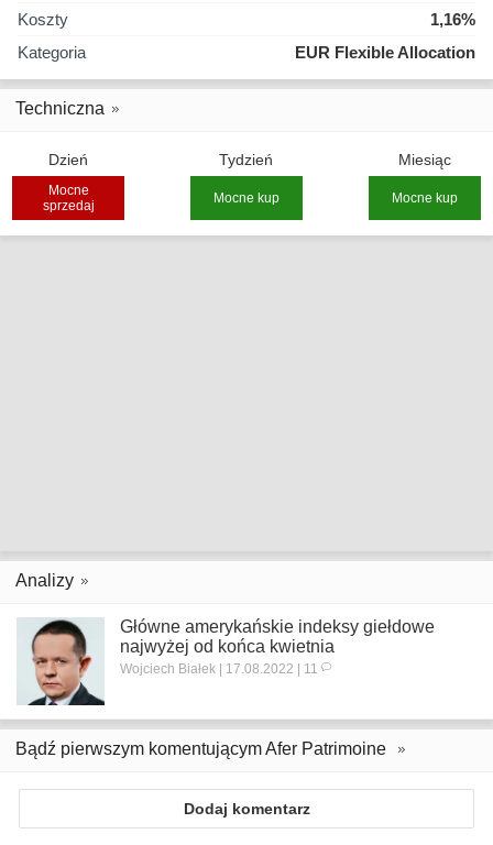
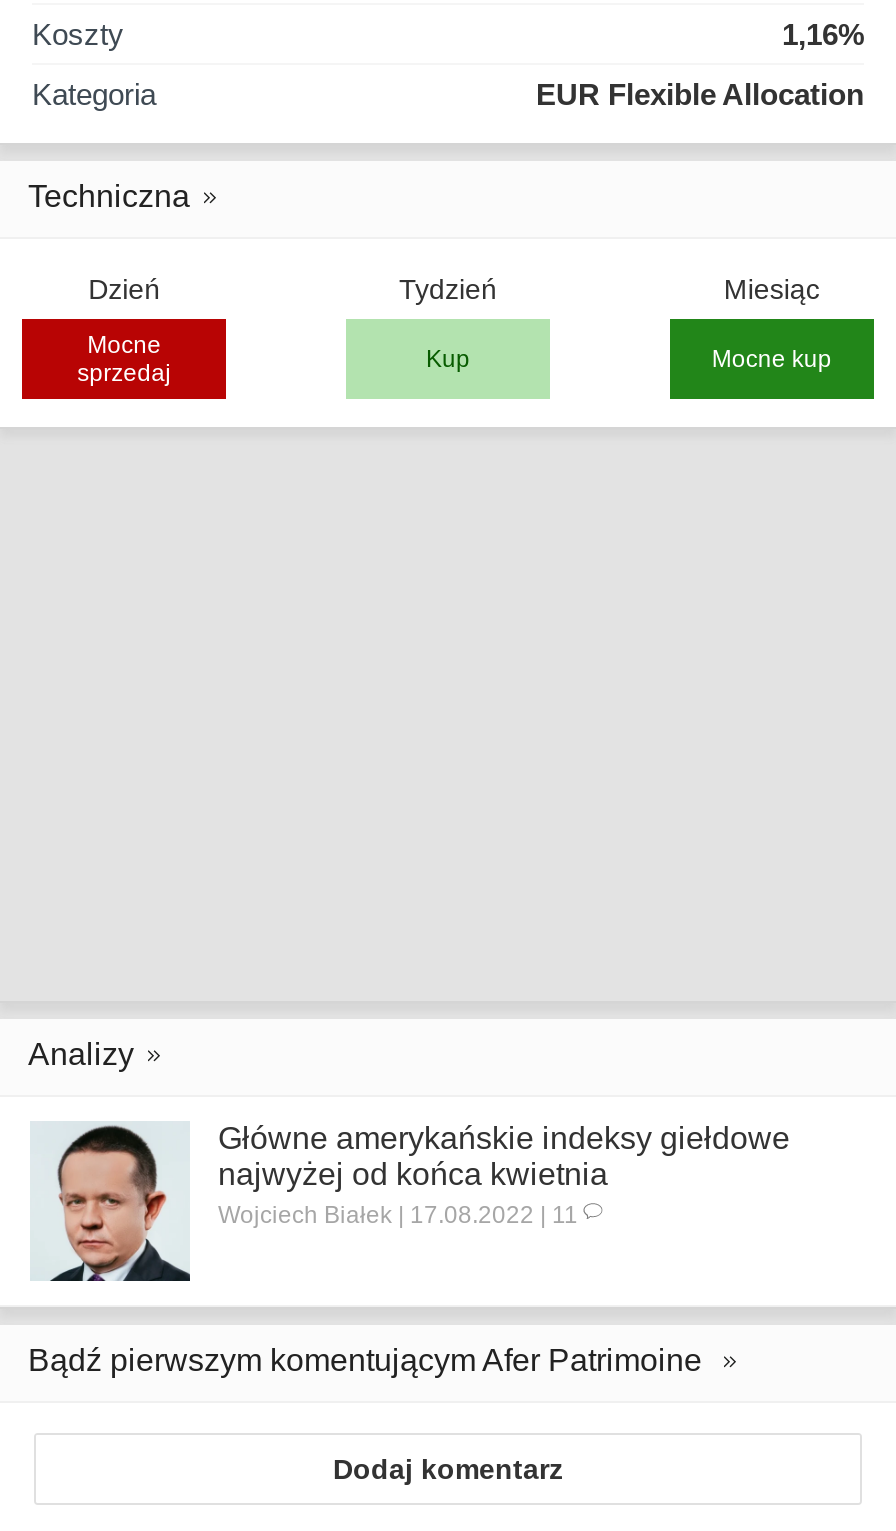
- Mocne kup
+ Kup
